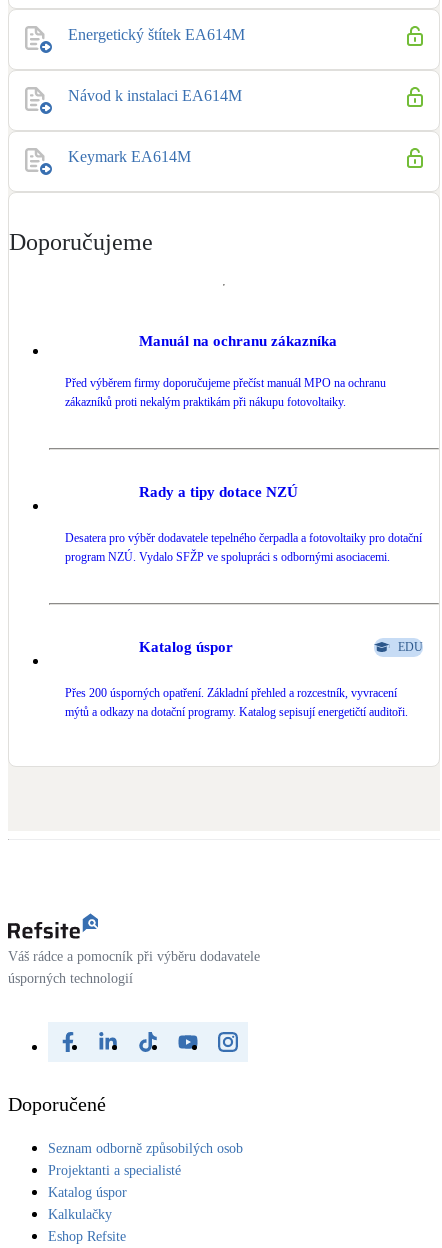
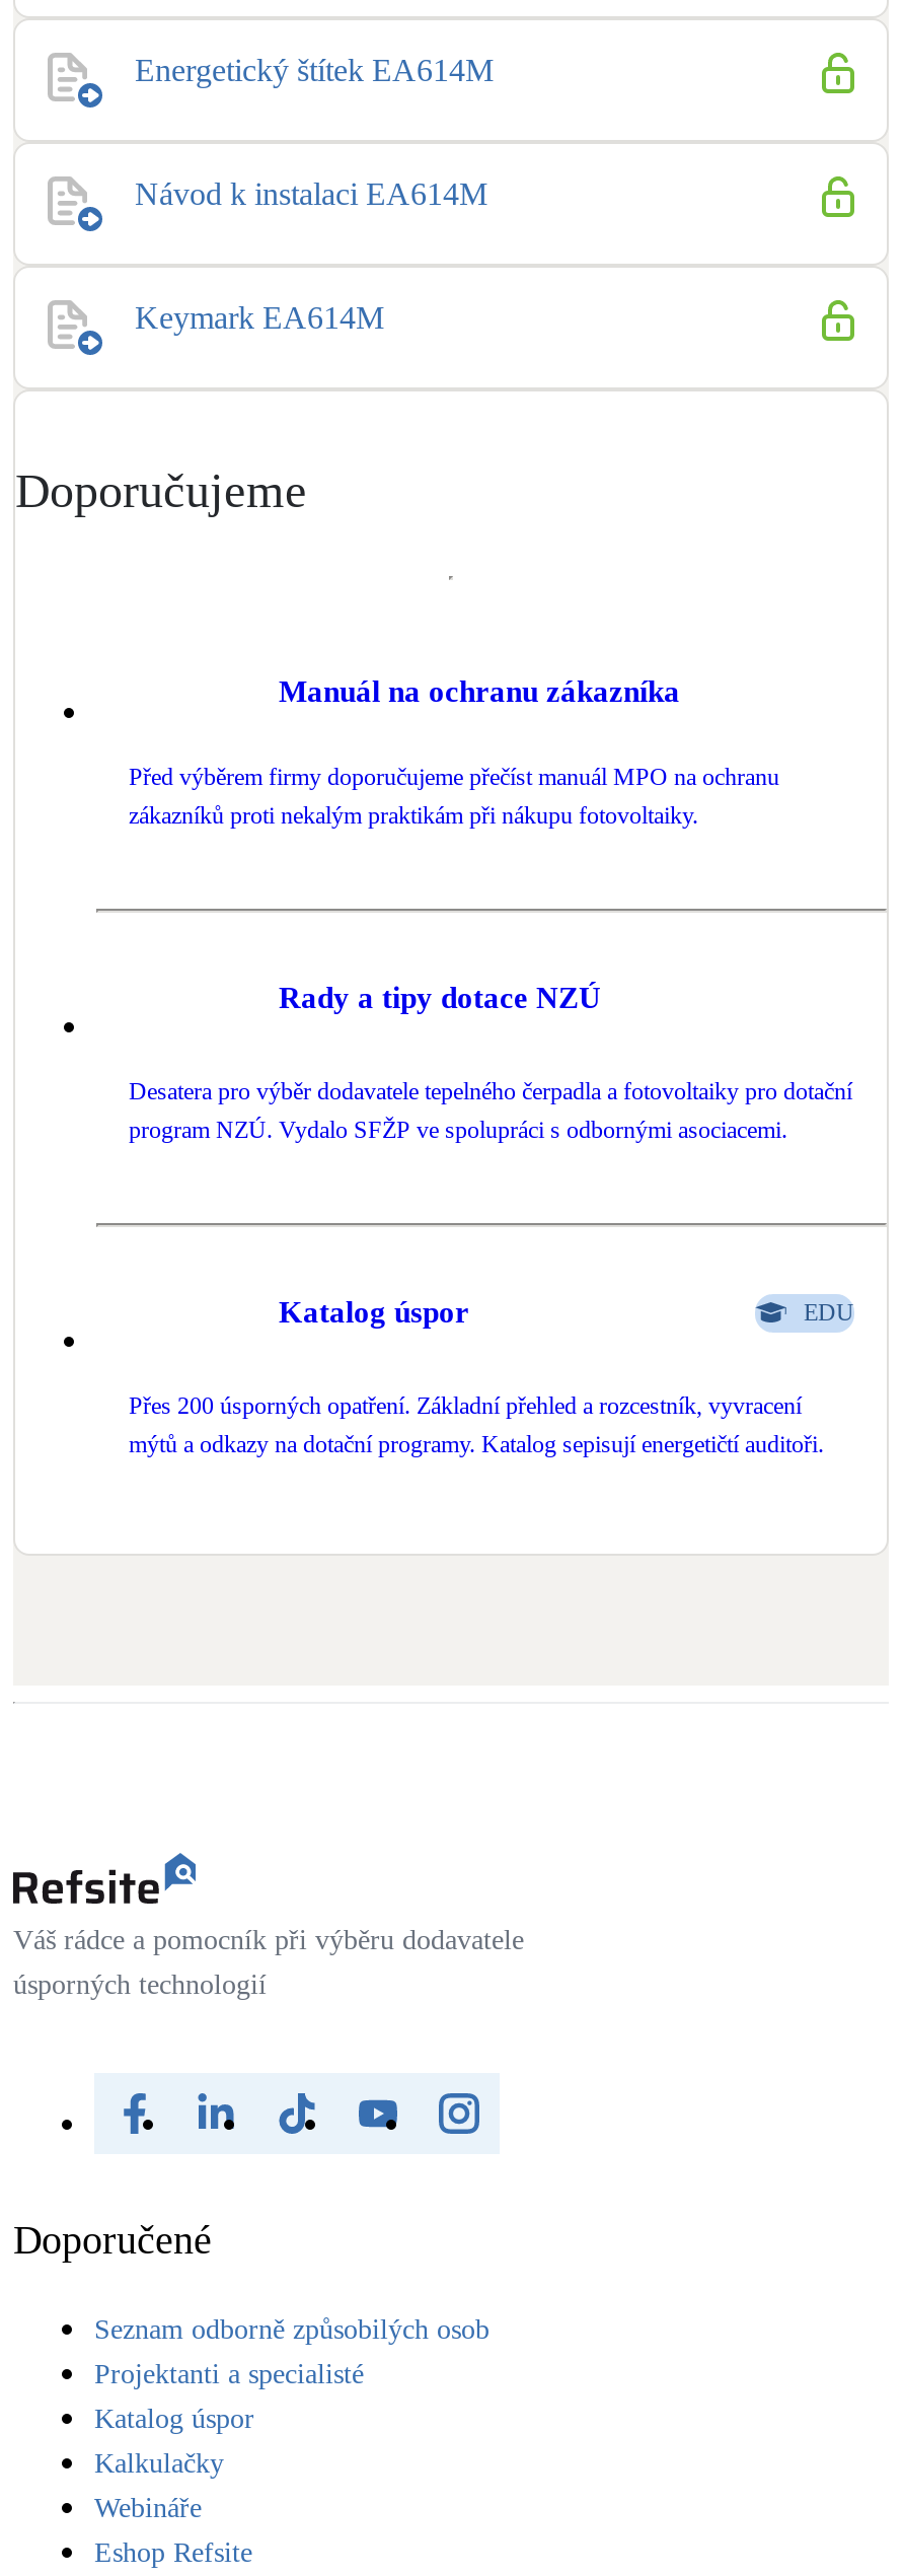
+ Webináře
